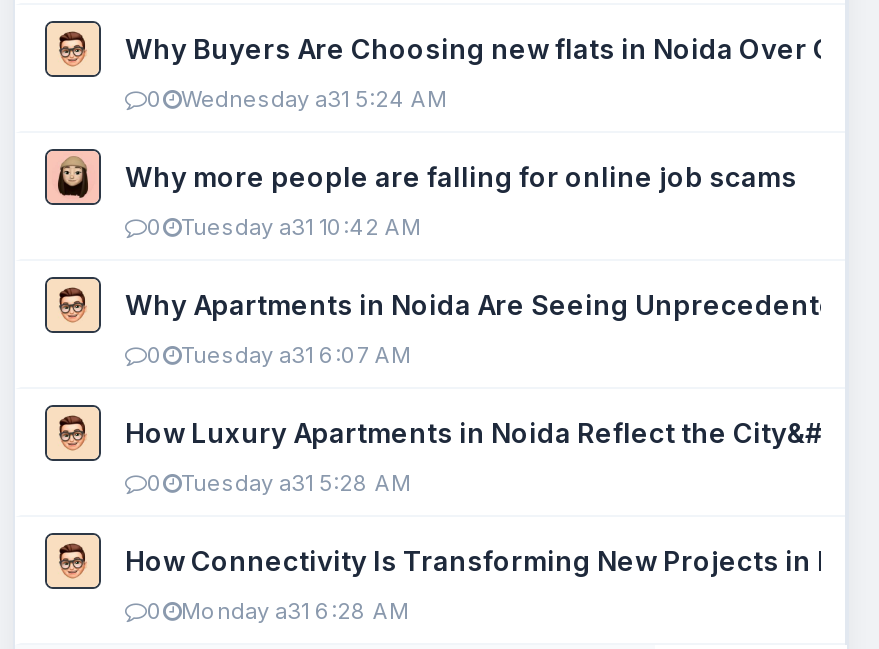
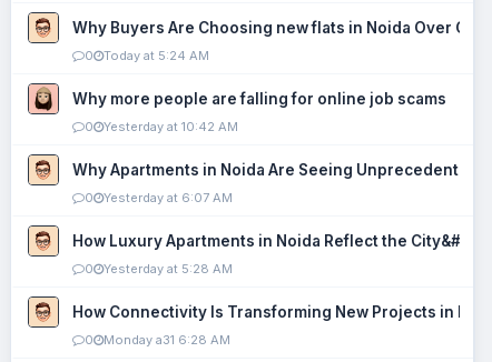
- Wednesday a31 5:24 AM
+ Today at 5:24 AM

- Tuesday a31 10:42 AM
+ Yesterday at 10:42 AM

- Tuesday a31 6:07 AM
+ Yesterday at 6:07 AM

- Tuesday a31 5:28 AM
+ Yesterday at 5:28 AM
